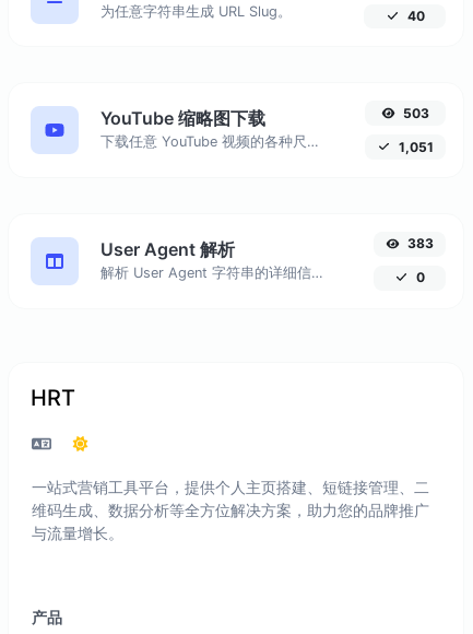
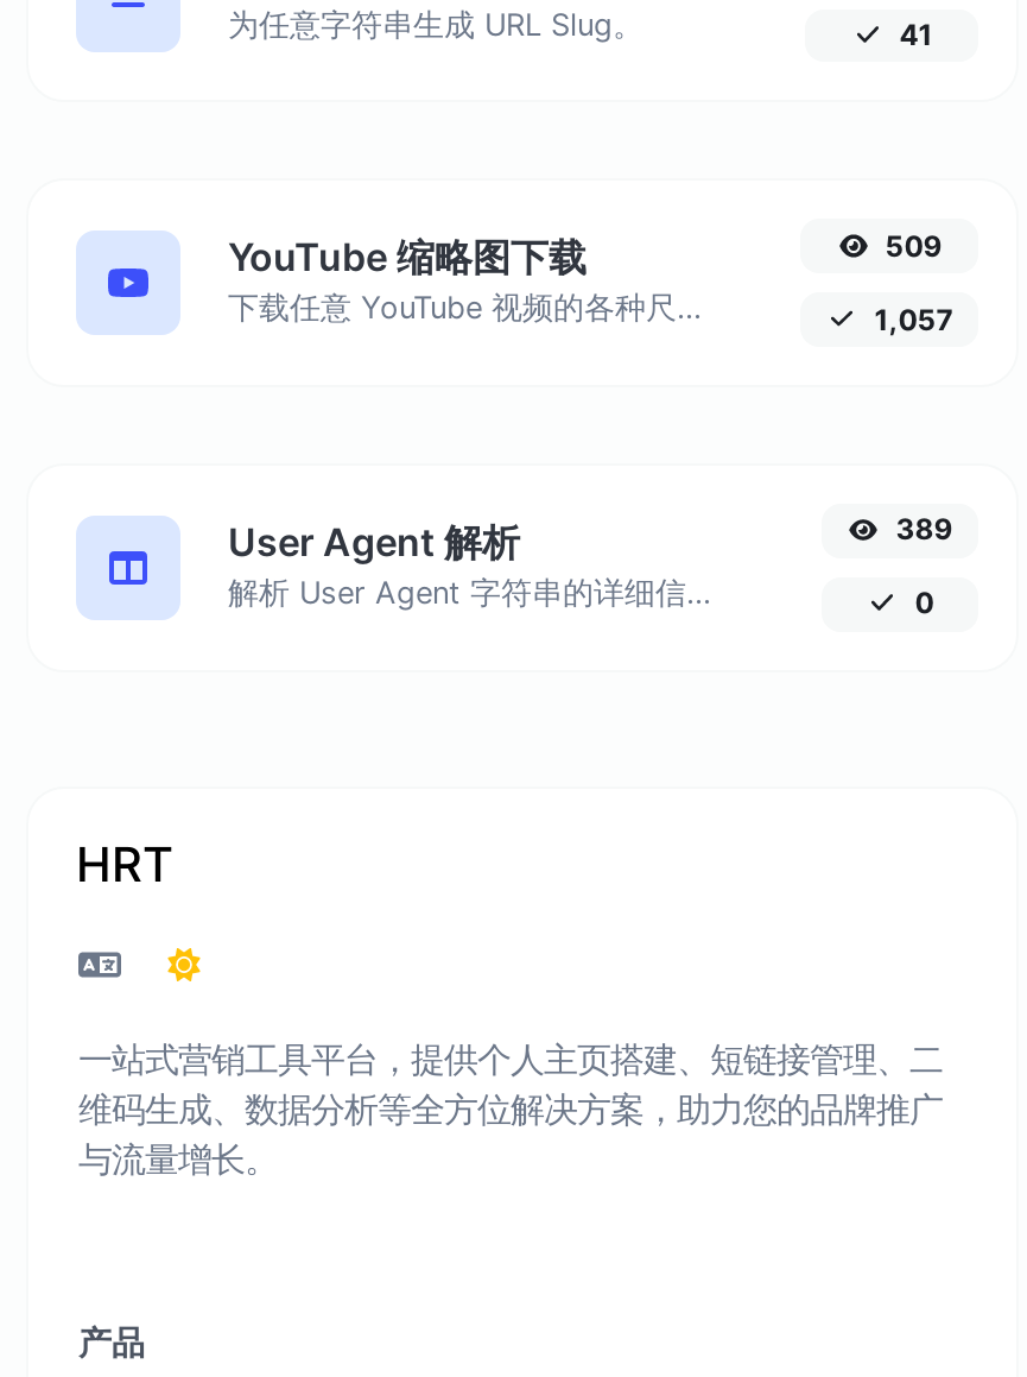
- 40
+ 41

- 503
+ 509

- 1,051
+ 1,057

- 383
+ 389
